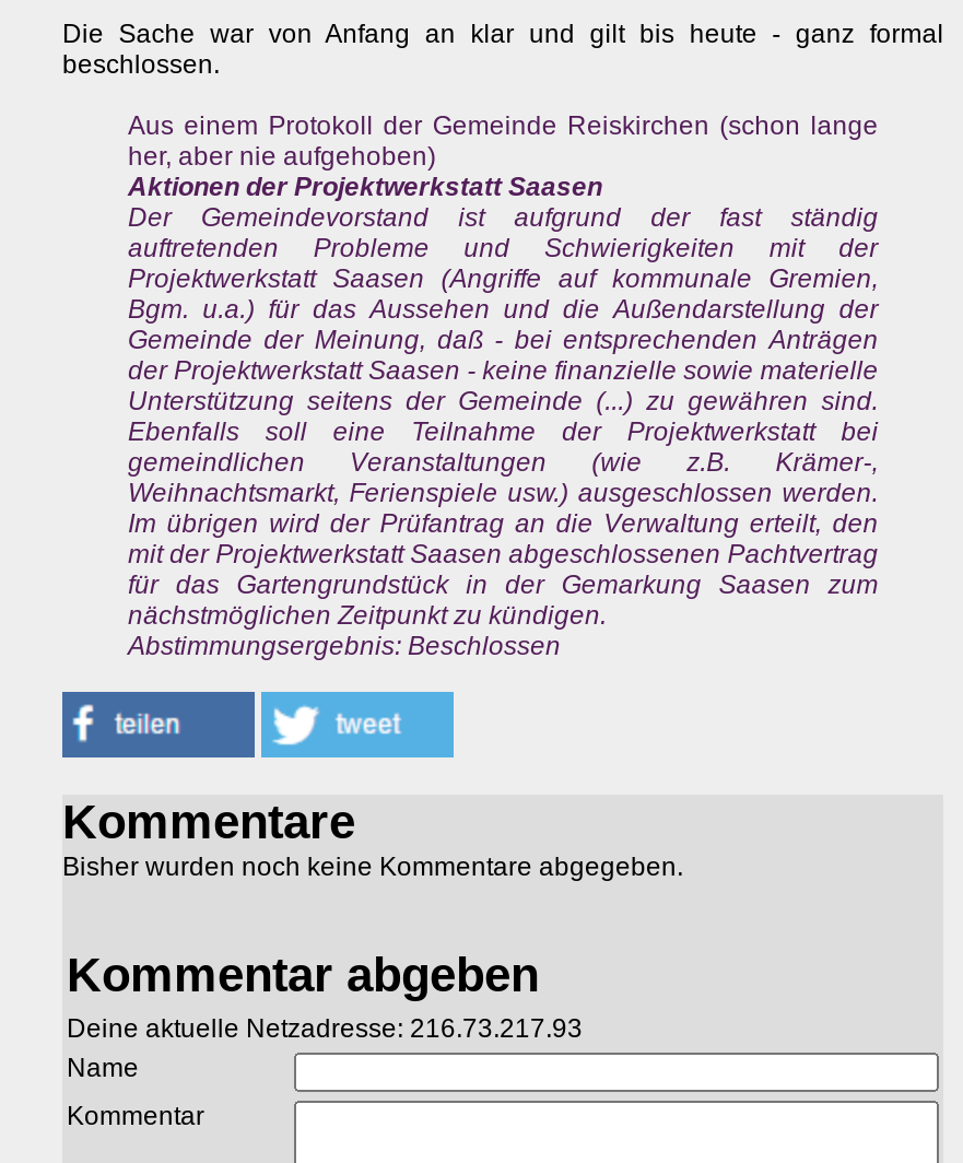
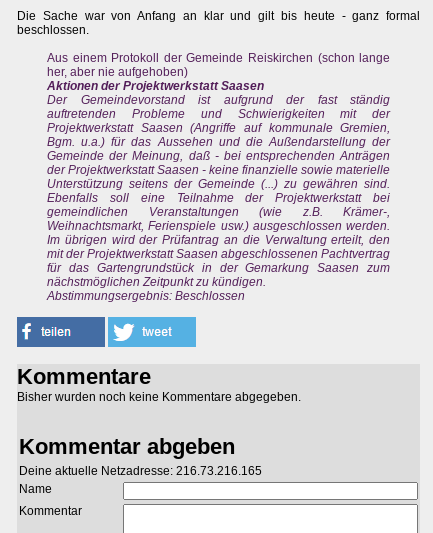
- Deine aktuelle Netzadresse: 216.73.217.93
+ Deine aktuelle Netzadresse: 216.73.216.165
